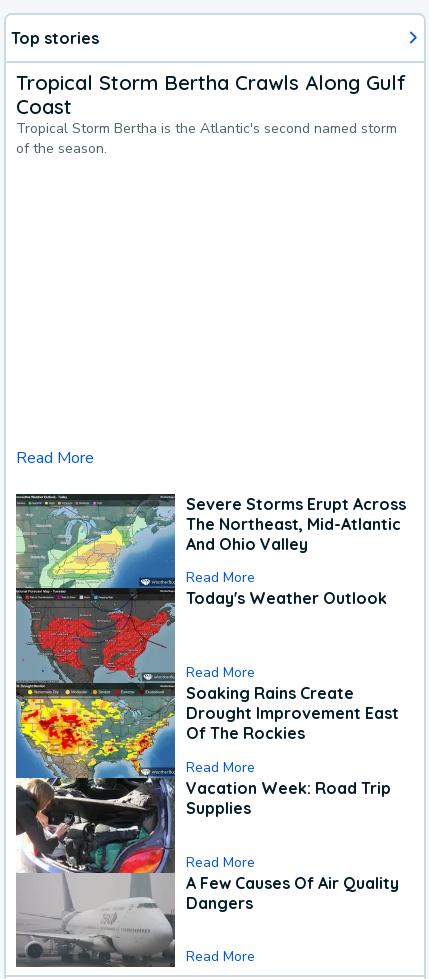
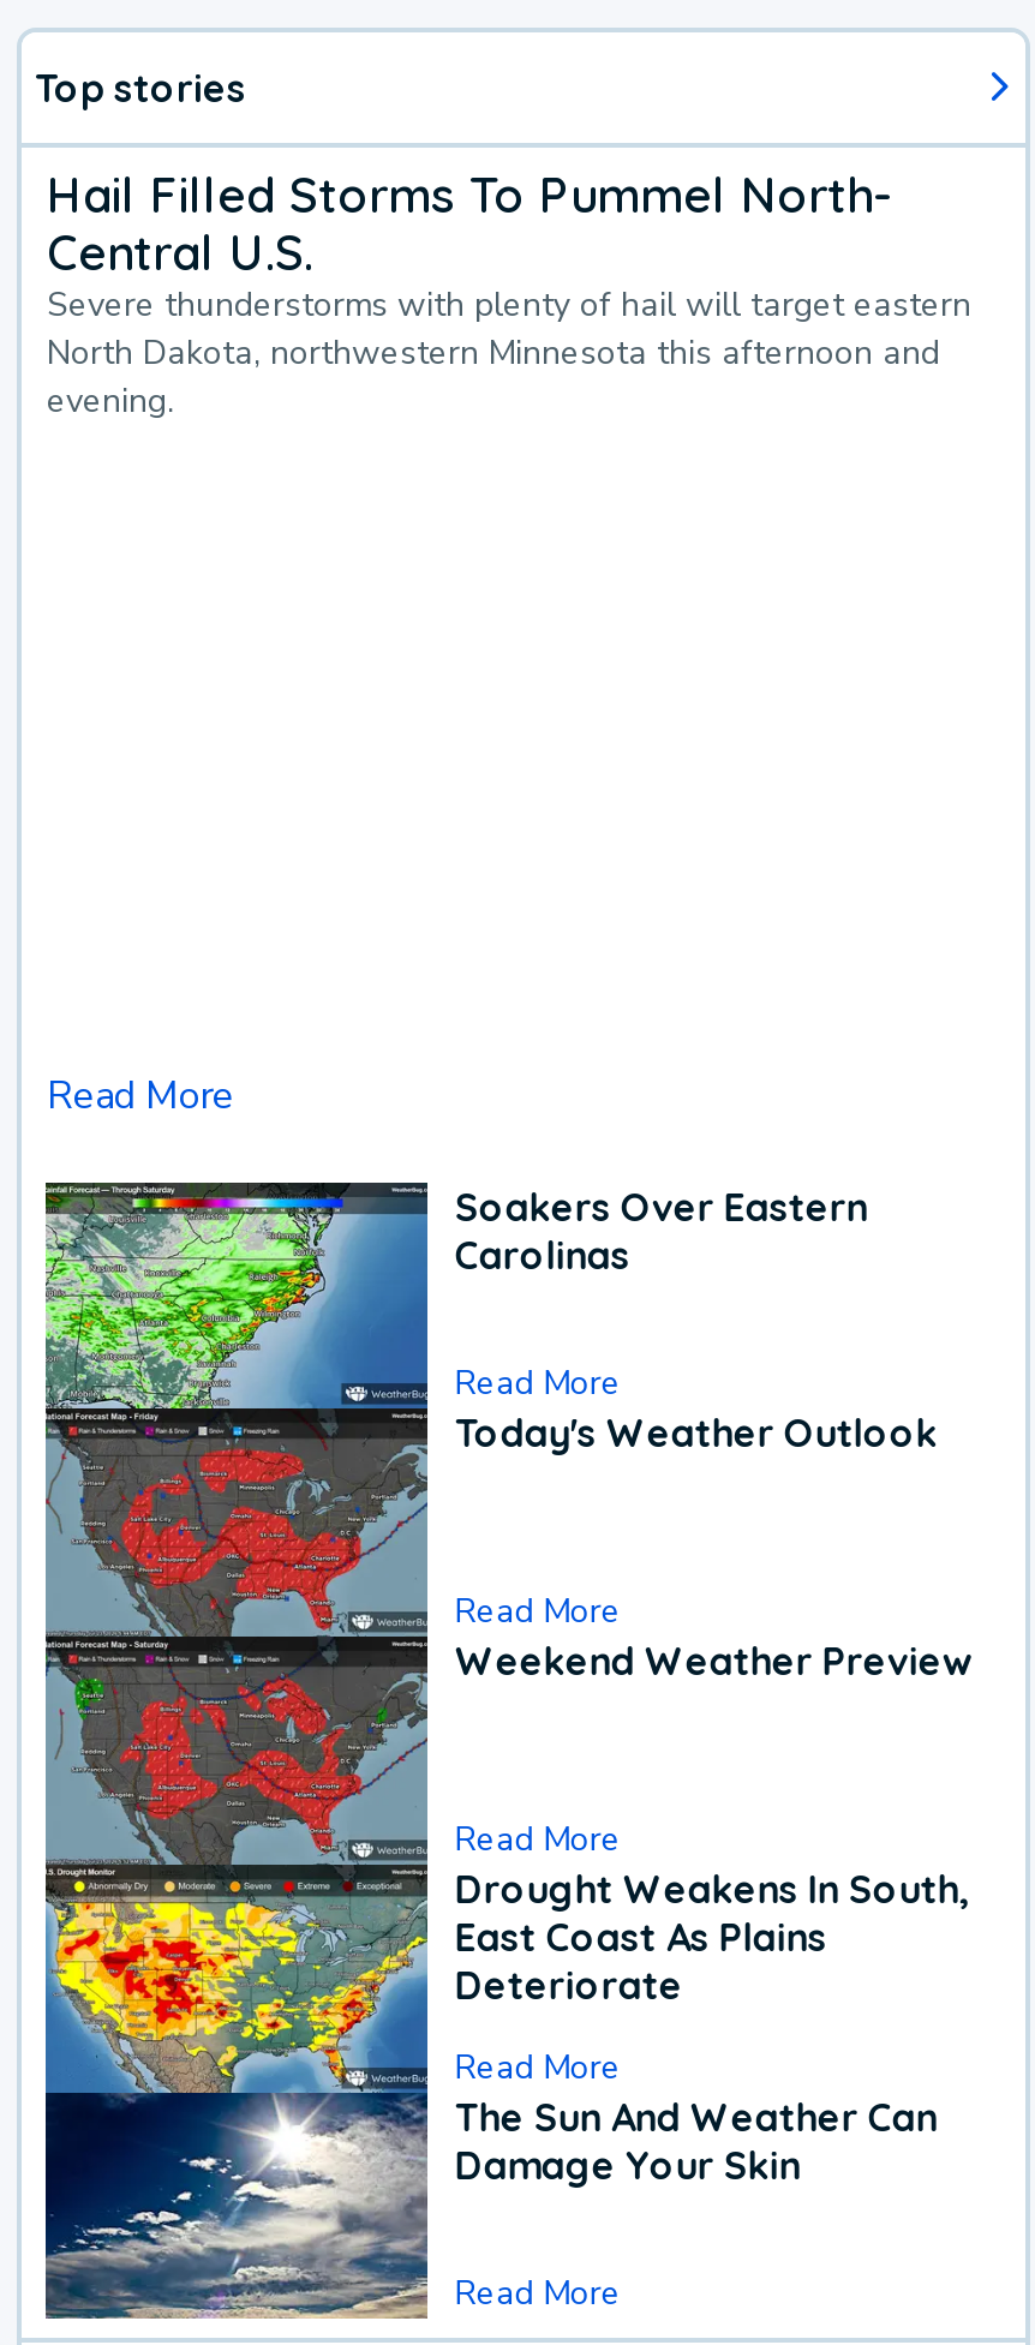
- Tropical Storm Bertha Crawls Along Gulf
- Coast
- Tropical Storm Bertha is the Atlantic's second named storm
- of the season.
+ Hail Filled Storms To Pummel North-
+ Central U.S.
+ Severe thunderstorms with plenty of hail will target eastern
+ North Dakota, northwestern Minnesota this afternoon and
+ evening.

- [image]
- Severe Storms Erupt Across
- The Northeast, Mid-Atlantic
- And Ohio Valley
+ [image]
+ Soakers Over Eastern
+ Carolinas

- [image]
- Soaking Rains Create
- Drought Improvement East
- Of The Rockies
+ [image]
+ Weekend Weather Preview

- Vacation Week: Road Trip
- Supplies
+ Drought Weakens In South,
+ East Coast As Plains
+ Deteriorate

- A Few Causes Of Air Quality
- Dangers
+ The Sun And Weather Can
+ Damage Your Skin
